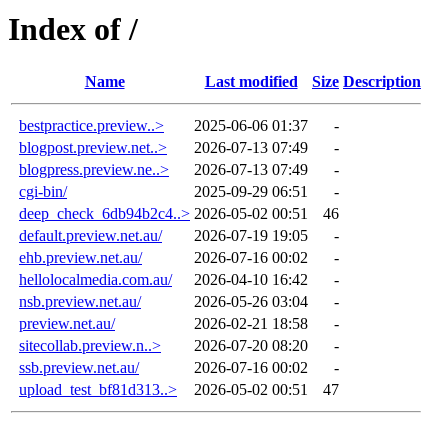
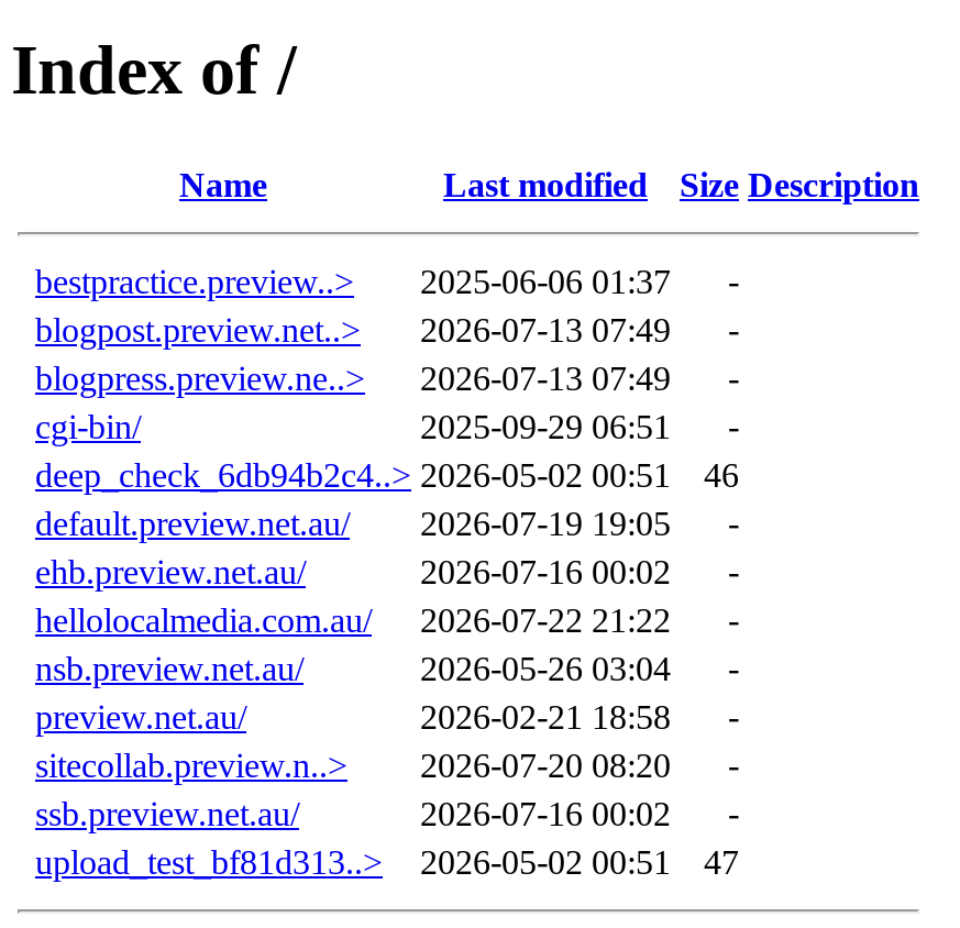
- 2026-04-10 16:42
+ 2026-07-22 21:22
